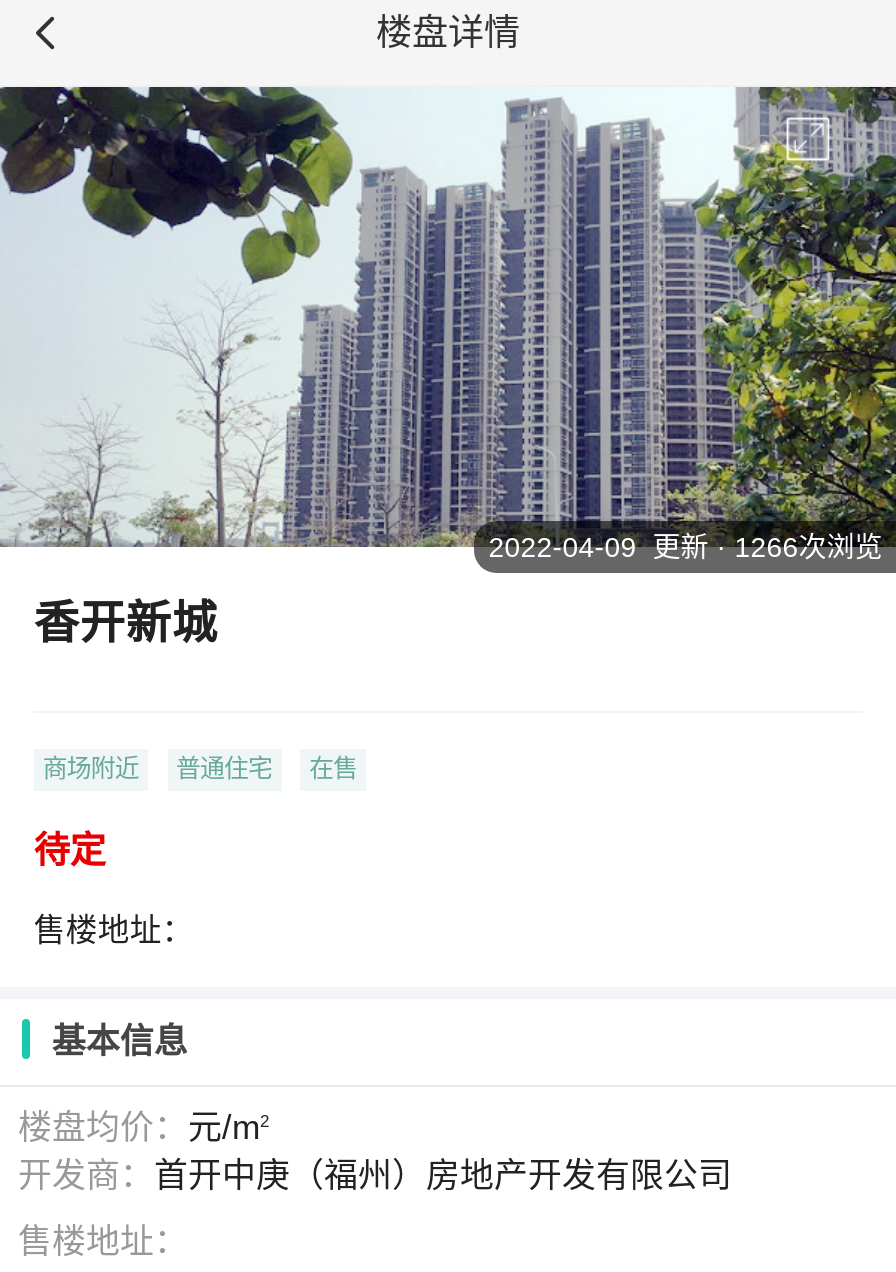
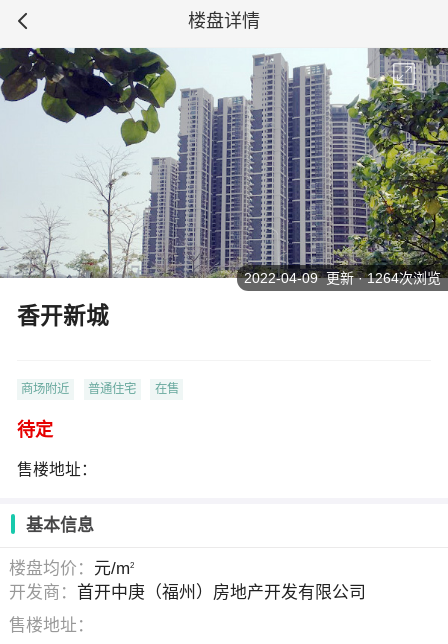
- 2022-04-09 更新 · 1266次浏览
+ 2022-04-09 更新 · 1264次浏览
